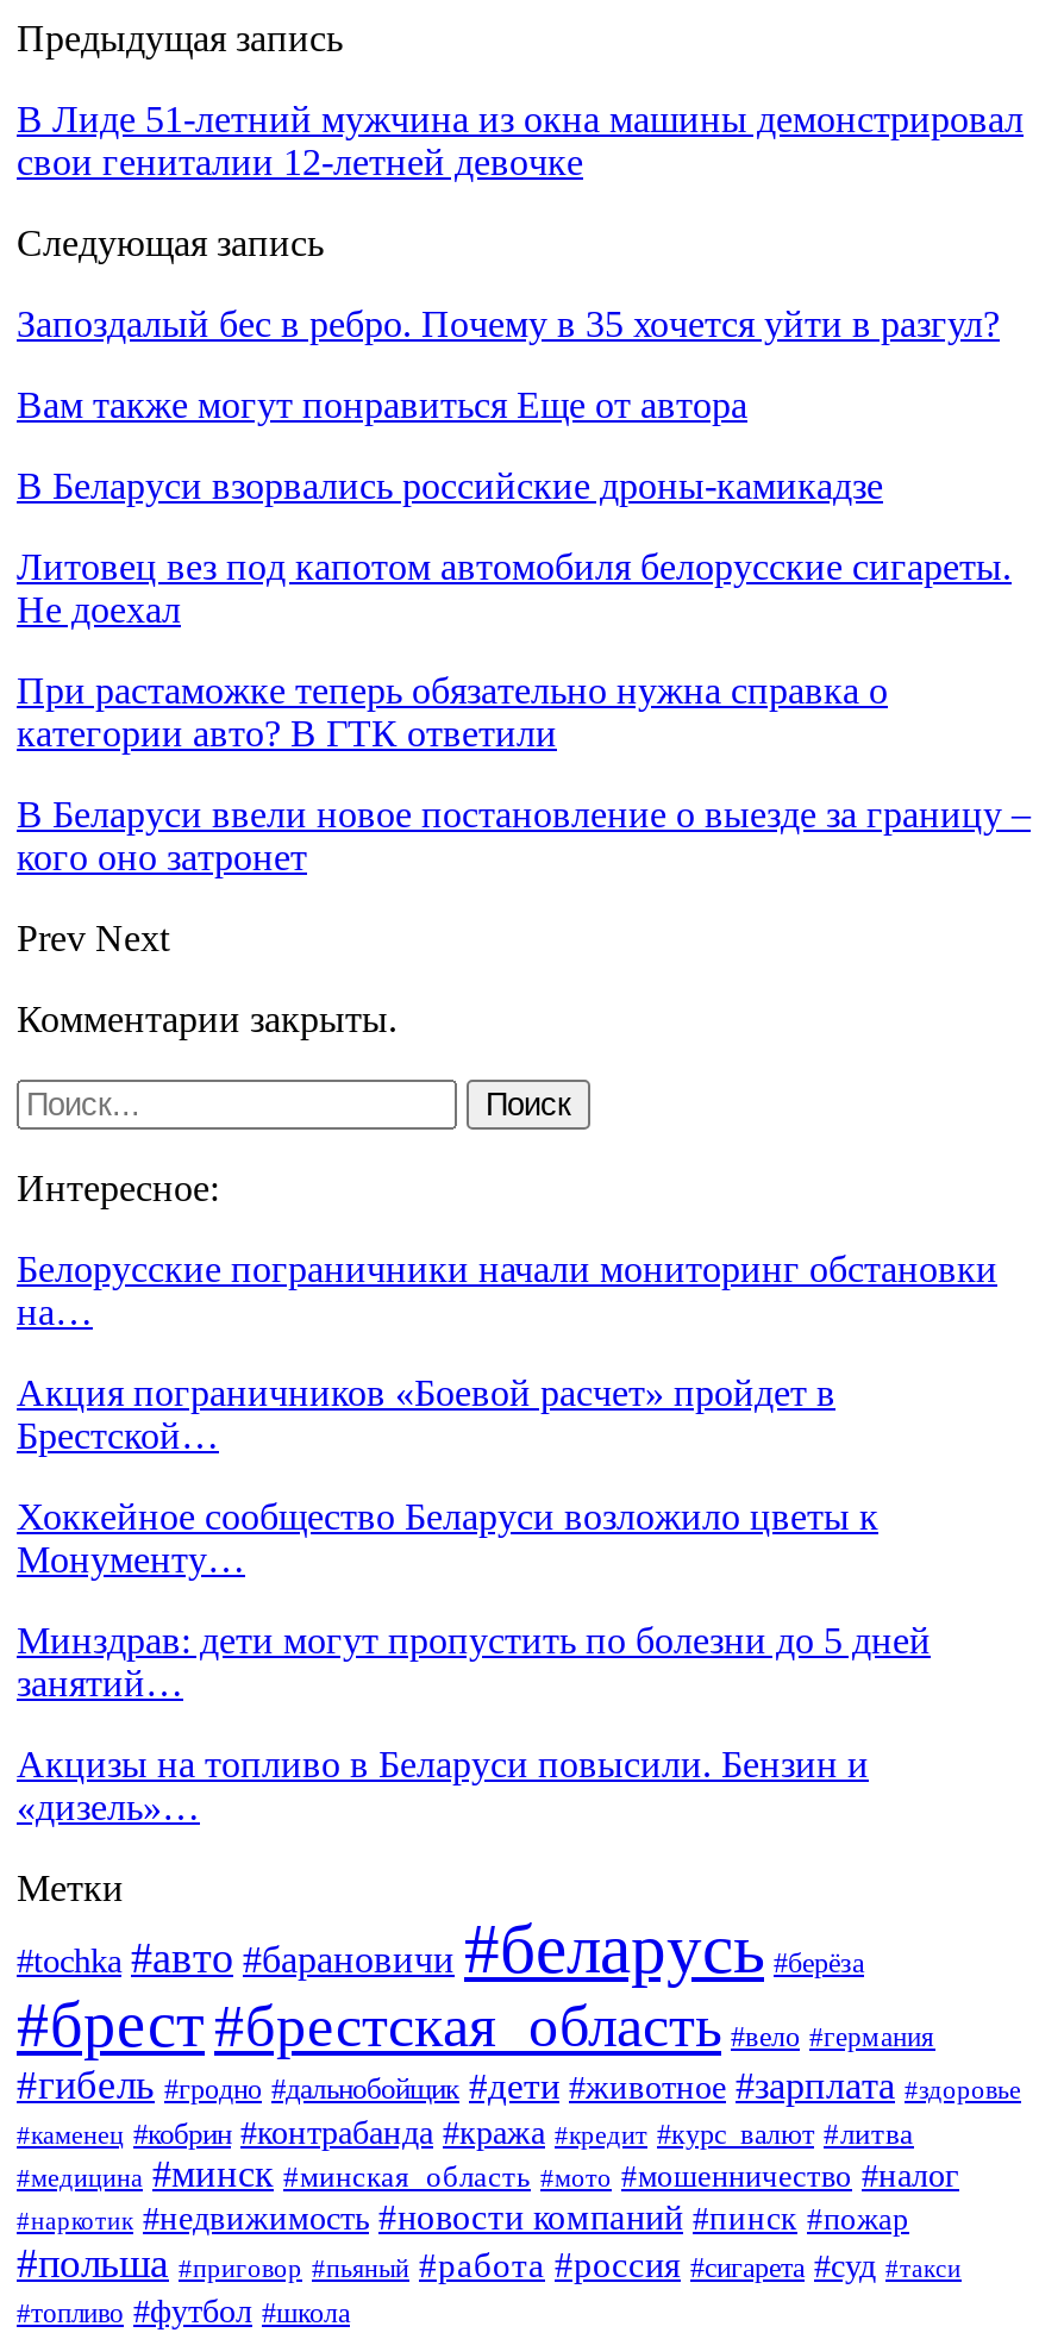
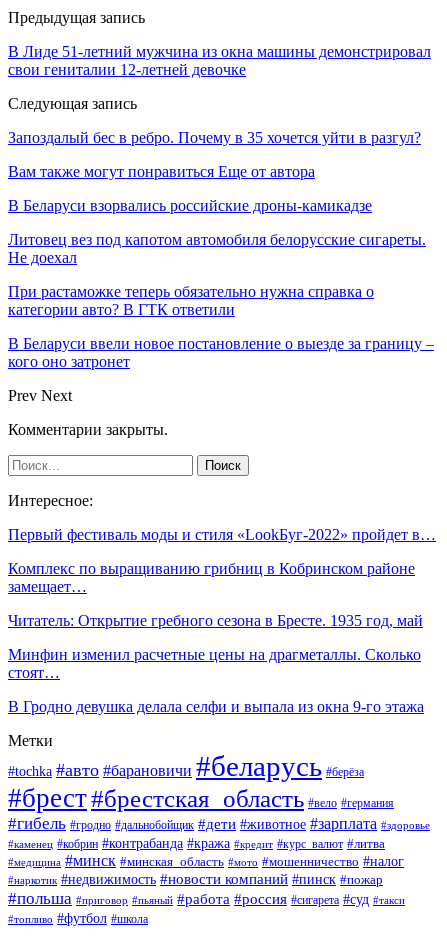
- Белорусские пограничники начали мониторинг обстановки
- на…
+ Первый фестиваль моды и стиля «LookБуг-2022» пройдет в…

- Акция пограничников «Боевой расчет» пройдет в
- Брестской…
+ Комплекс по выращиванию грибниц в Кобринском районе
+ замещает…

- Хоккейное сообщество Беларуси возложило цветы к
- Монументу…
+ Читатель: Открытие гребного сезона в Бресте. 1935 год, май

- Минздрав: дети могут пропустить по болезни до 5 дней
- занятий…
+ Минфин изменил расчетные цены на драгметаллы. Сколько
+ стоят…

- Акцизы на топливо в Беларуси повысили. Бензин и
- «дизель»…
+ В Гродно девушка делала селфи и выпала из окна 9-го этажа
